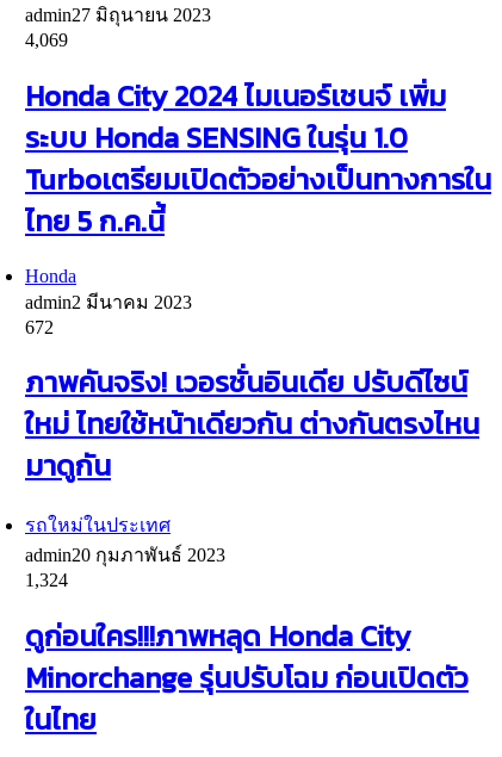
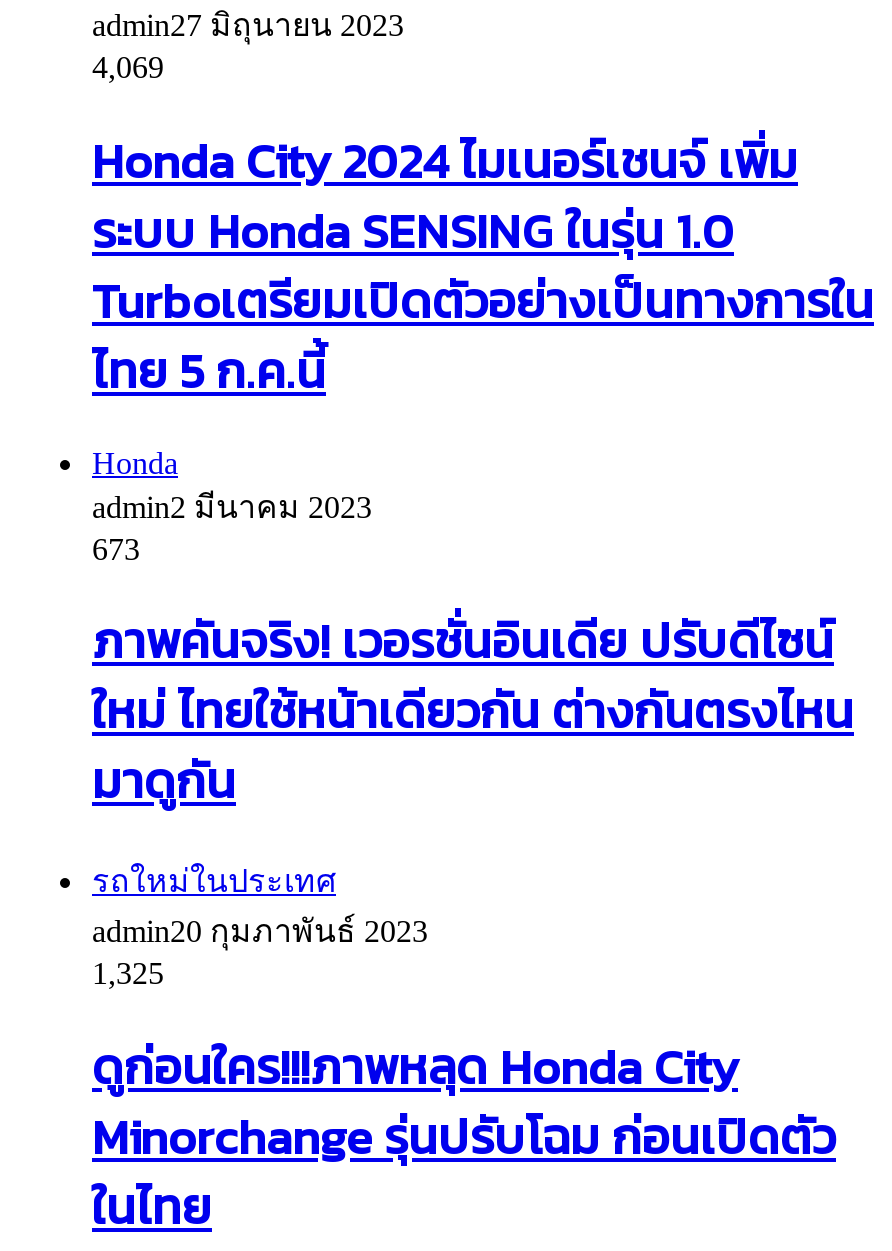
- 672
+ 673

- 1,324
+ 1,325
